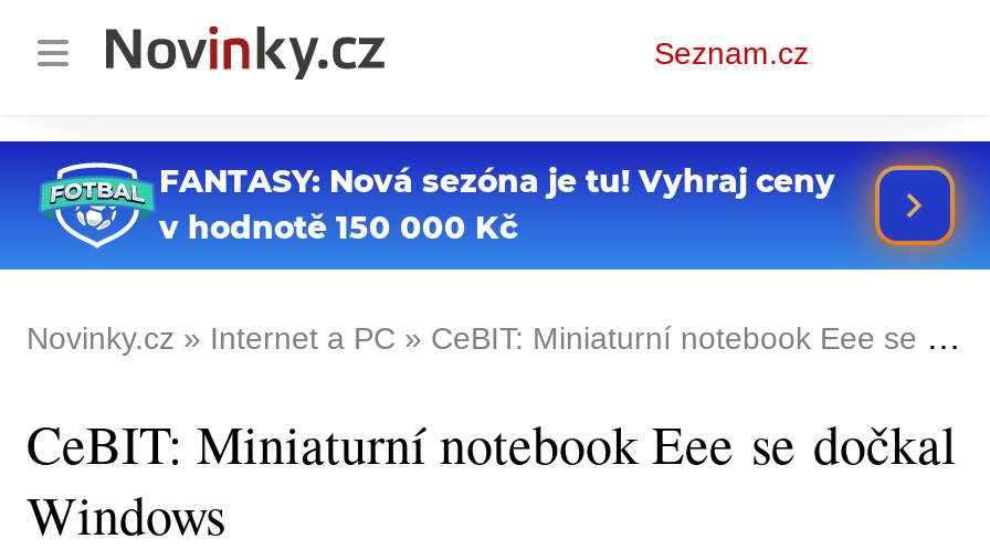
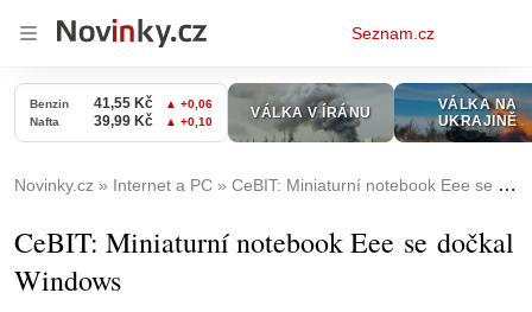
- [image]
+ [image]
